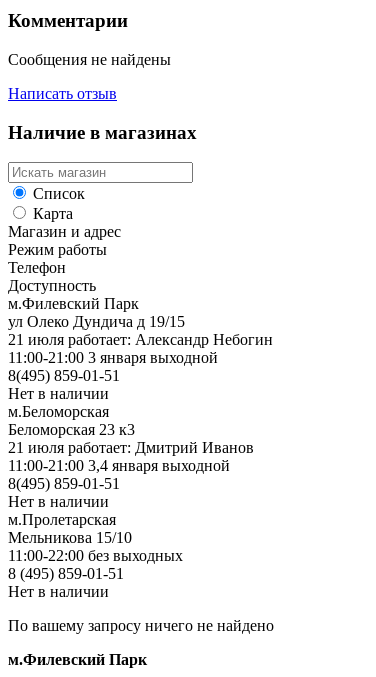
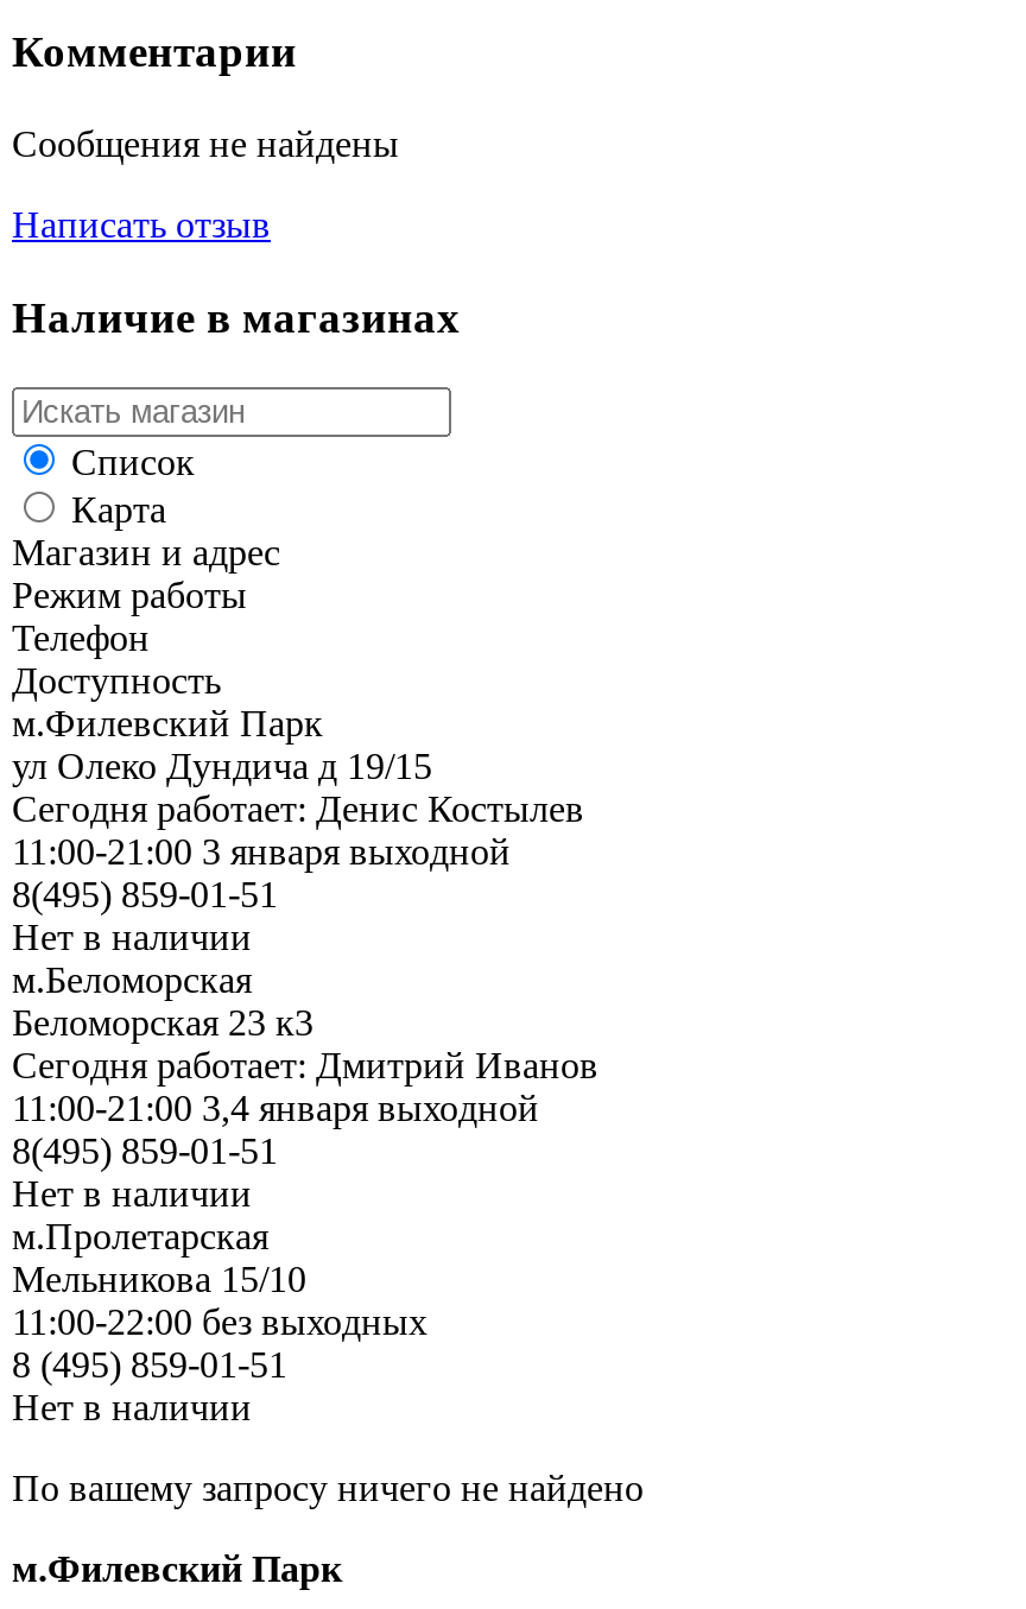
- 21 июля работает: Александр Небогин
+ Сегодня работает: Денис Костылев

- 21 июля работает: Дмитрий Иванов
+ Сегодня работает: Дмитрий Иванов
